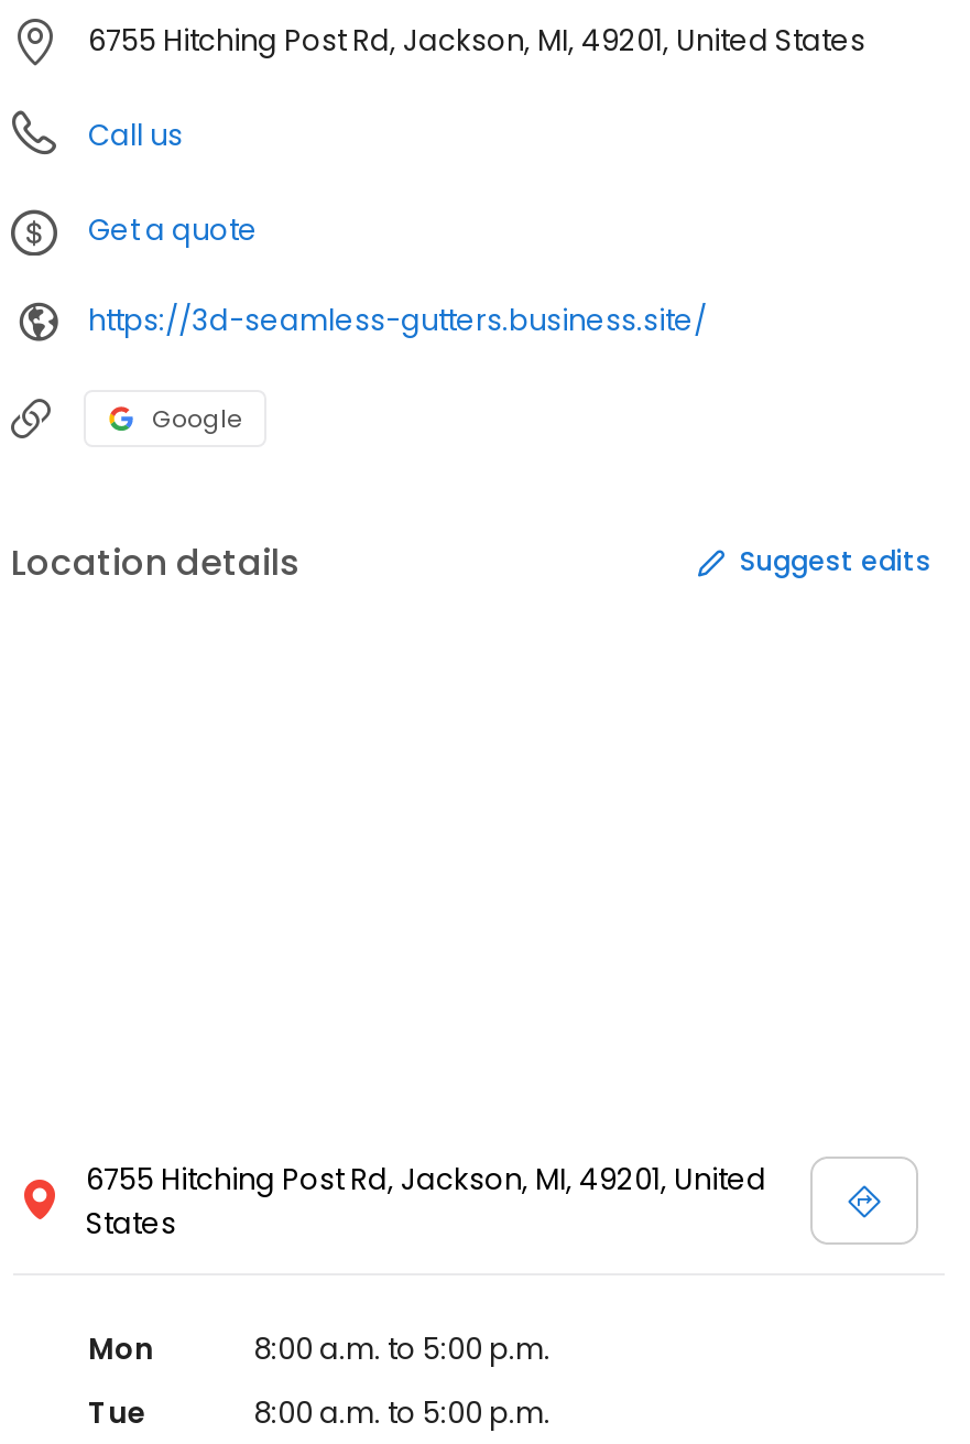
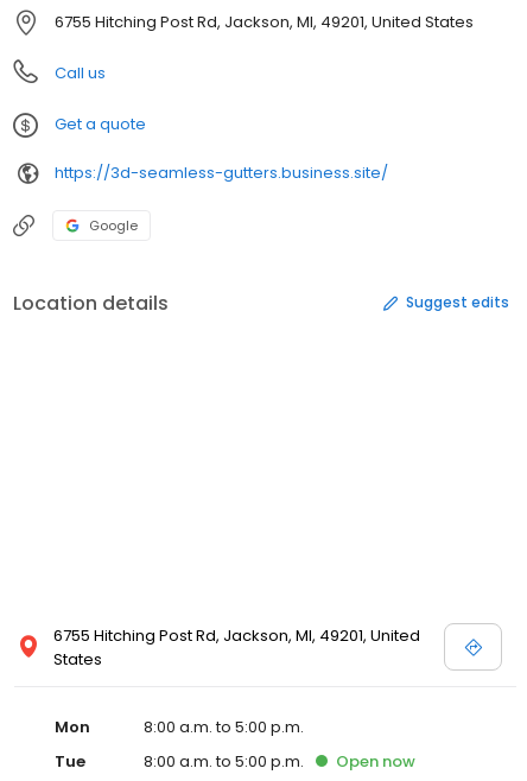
+ Open now
